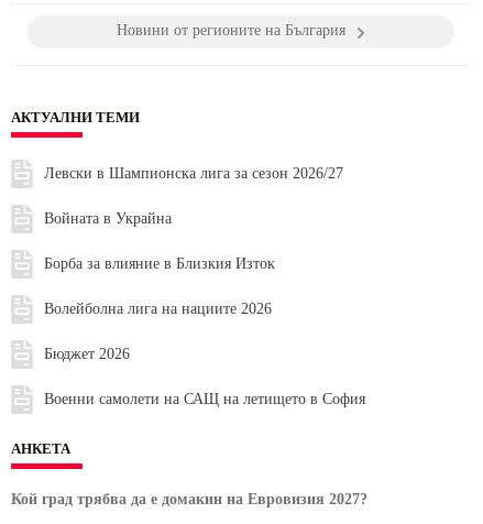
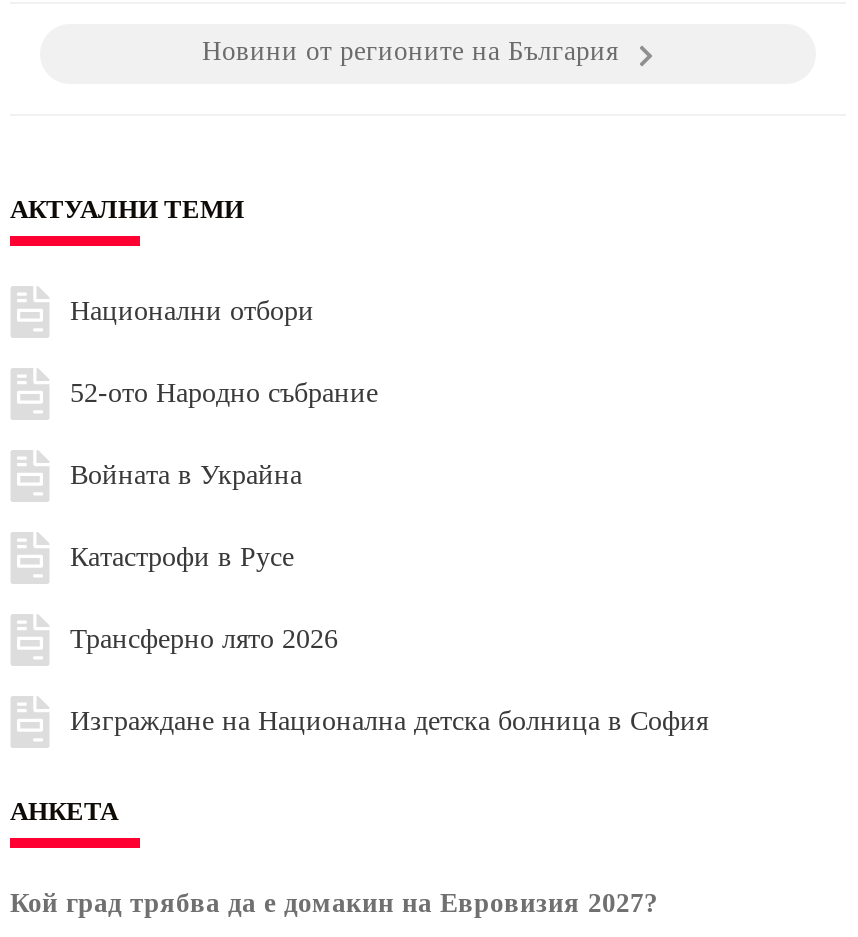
- Левски в Шампионска лига за сезон 2026/27
+ Национални отбори
+ 52-ото Народно събрание

moved down: Войната в Украйна

- Борба за влияние в Близкия Изток
- Волейболна лига на нациите 2026
- Бюджет 2026
- Военни самолети на САЩ на летището в София
+ Катастрофи в Русе
+ Трансферно лято 2026
+ Изграждане на Национална детска болница в София
